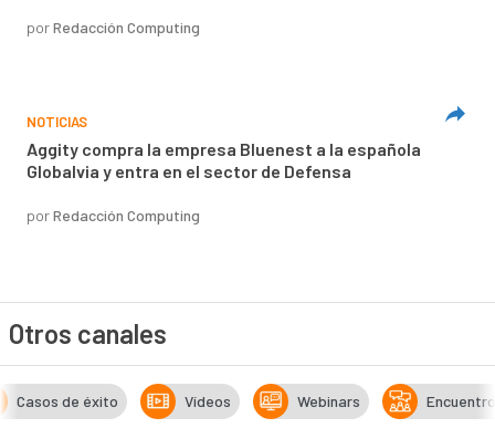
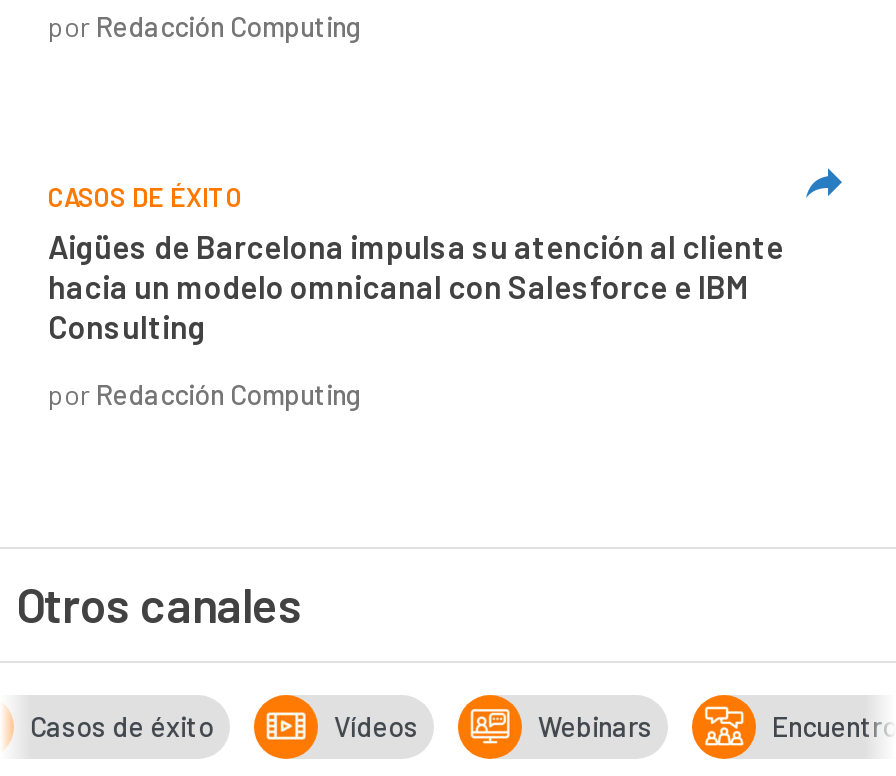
- NOTICIAS
- Aggity compra la empresa Bluenest a la española
- Globalvia y entra en el sector de Defensa
+ CASOS DE ÉXITO
+ Aigües de Barcelona impulsa su atención al cliente
+ hacia un modelo omnicanal con Salesforce e IBM
+ Consulting
